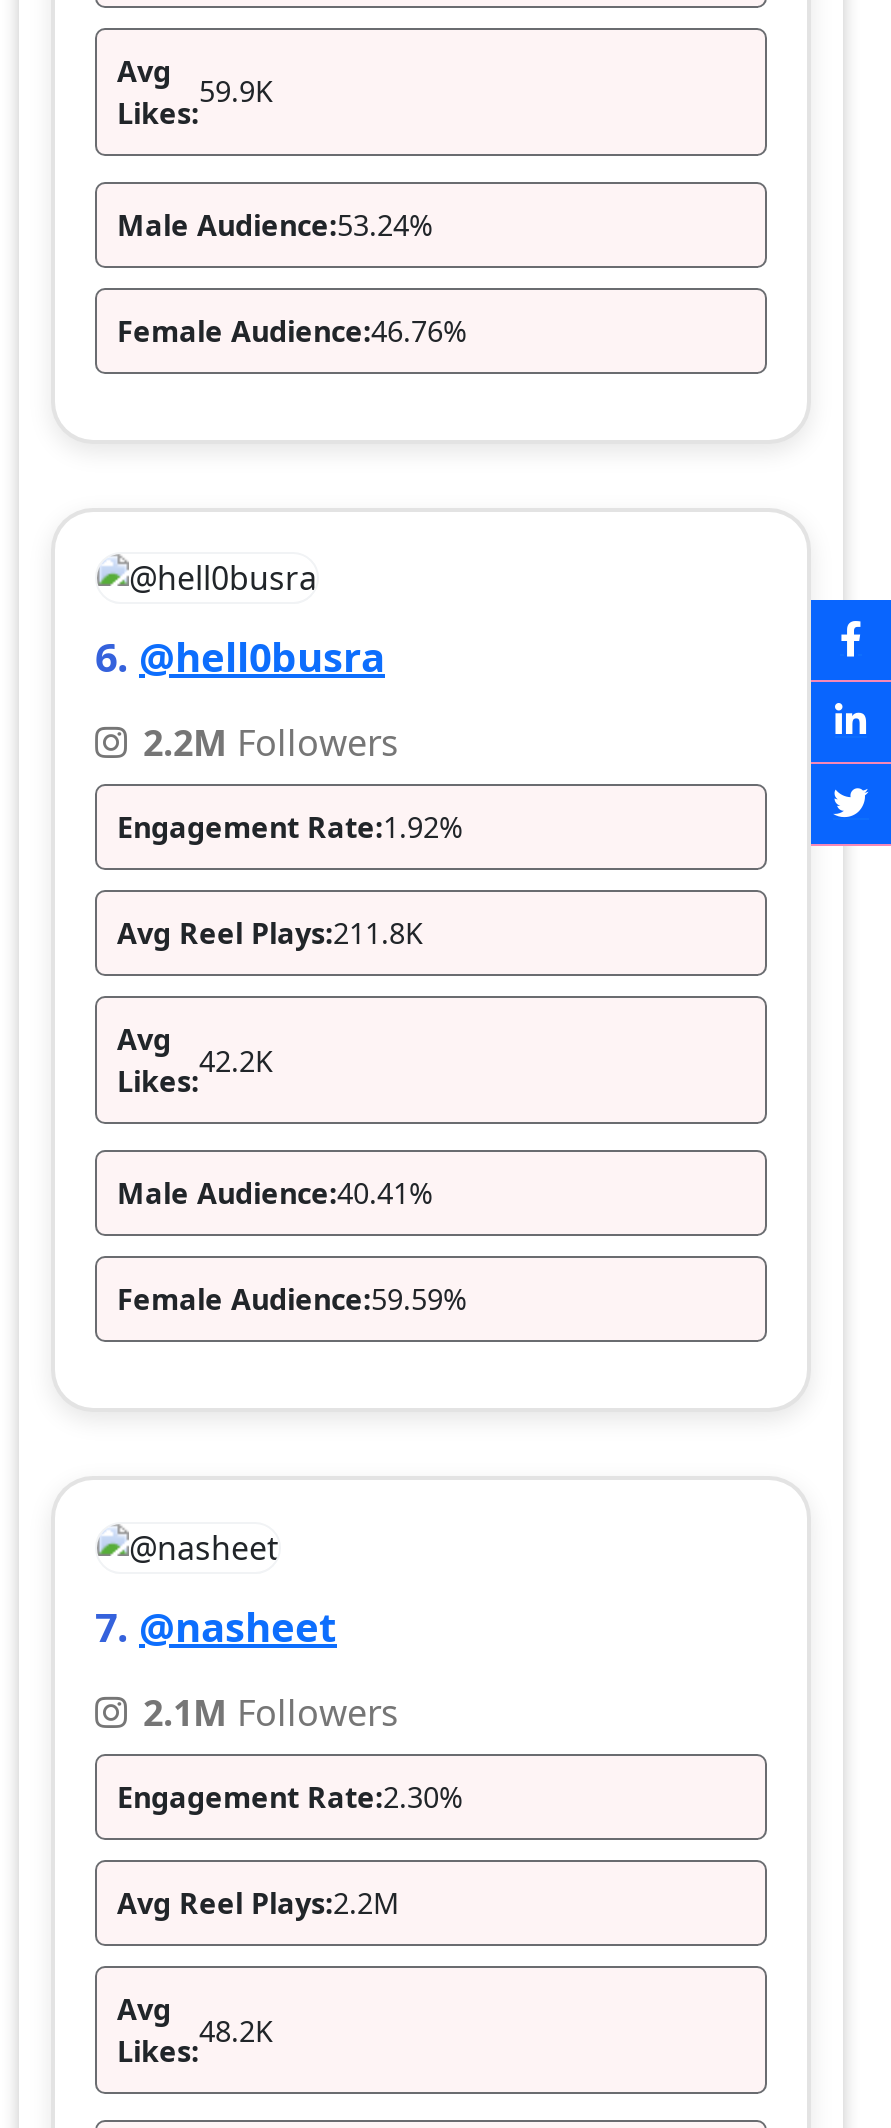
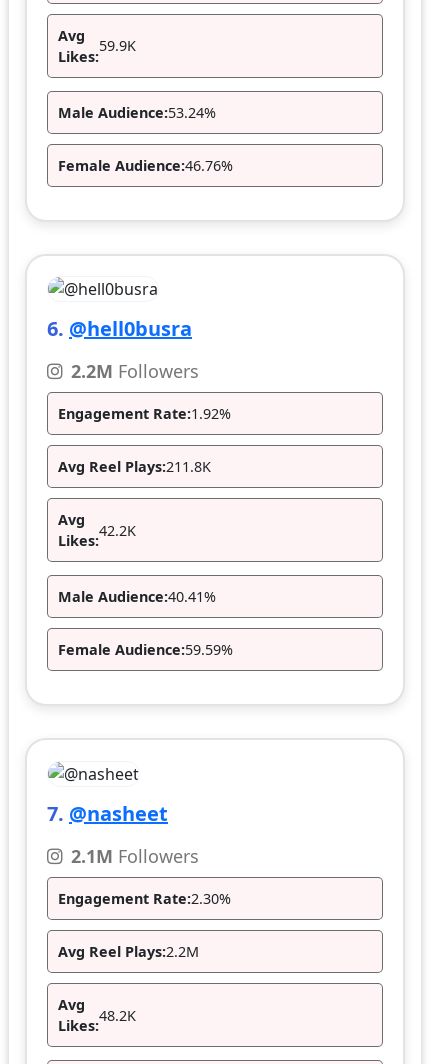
- [image]
